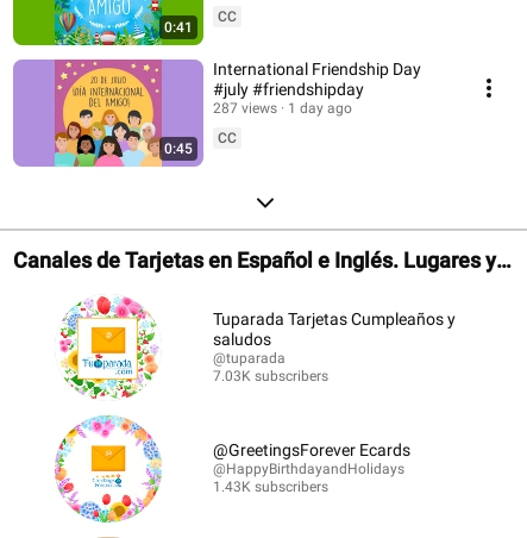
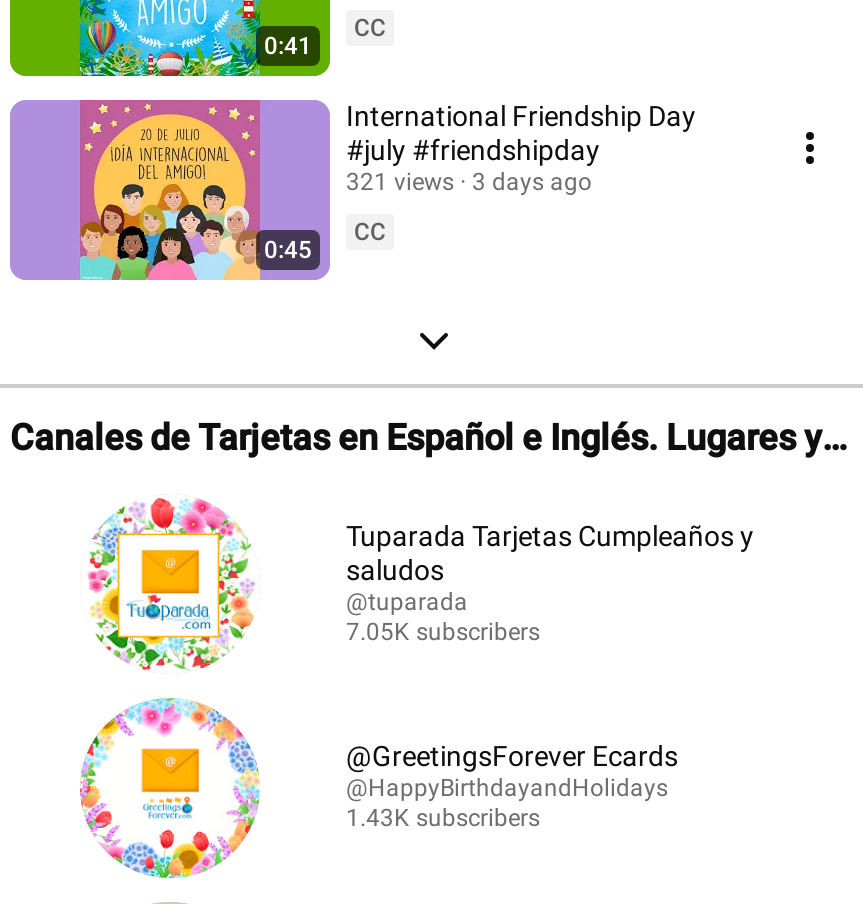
- 287 views
+ 321 views

- 1 day ago
+ 3 days ago

- 7.03K subscribers
+ 7.05K subscribers
